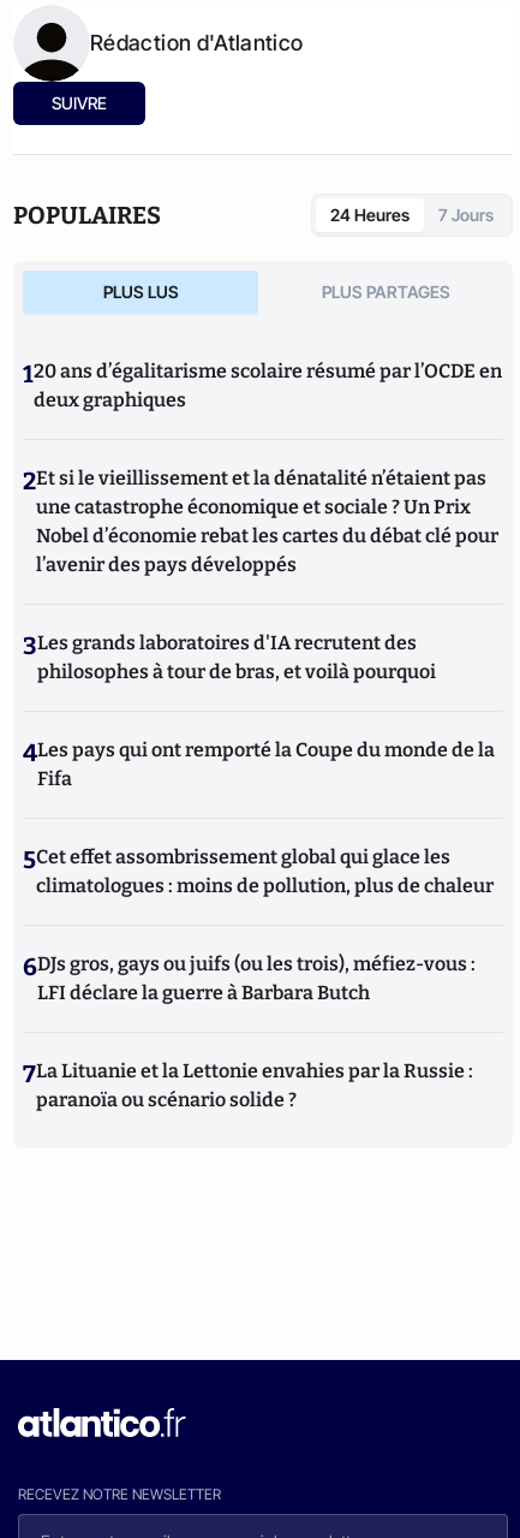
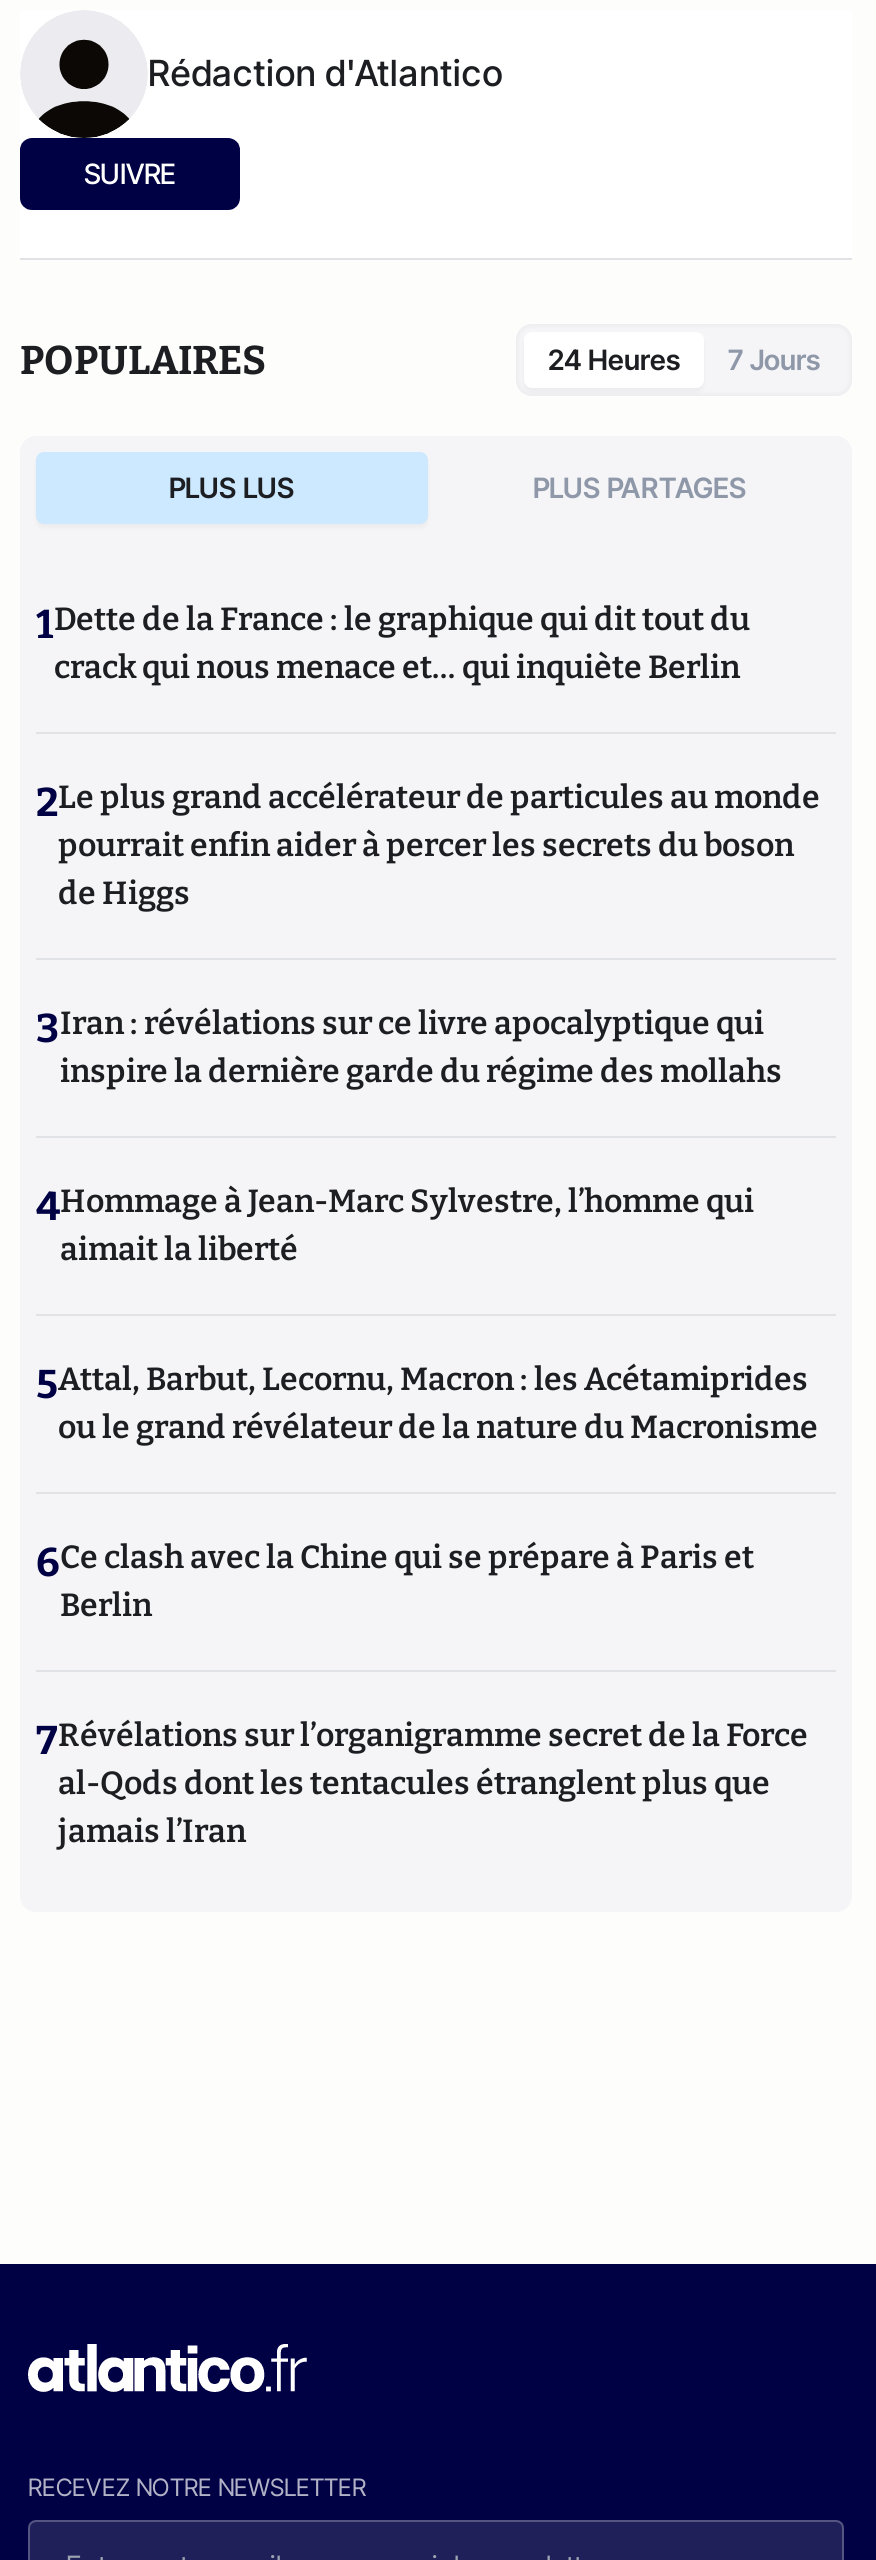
- 120 ans d’égalitarisme scolaire résumé par l’OCDE en
- deux graphiques
+ 1Dette de la France : le graphique qui dit tout du
+ crack qui nous menace et… qui inquiète Berlin

- 2Et si le vieillissement et la dénatalité n’étaient pas
- une catastrophe économique et sociale ? Un Prix
- Nobel d’économie rebat les cartes du débat clé pour
- l’avenir des pays développés
+ 2Le plus grand accélérateur de particules au monde
+ pourrait enfin aider à percer les secrets du boson
+ de Higgs

- 3Les grands laboratoires d'IA recrutent des
- philosophes à tour de bras, et voilà pourquoi
+ 3Iran : révélations sur ce livre apocalyptique qui
+ inspire la dernière garde du régime des mollahs

- 4Les pays qui ont remporté la Coupe du monde de la
- Fifa
+ 4Hommage à Jean-Marc Sylvestre, l’homme qui
+ aimait la liberté

- 5Cet effet assombrissement global qui glace les
- climatologues : moins de pollution, plus de chaleur
+ 5Attal, Barbut, Lecornu, Macron : les Acétamiprides
+ ou le grand révélateur de la nature du Macronisme

- 6DJs gros, gays ou juifs (ou les trois), méfiez-vous :
- LFI déclare la guerre à Barbara Butch
+ 6Ce clash avec la Chine qui se prépare à Paris et
+ Berlin

- 7La Lituanie et la Lettonie envahies par la Russie :
- paranoïa ou scénario solide ?
+ 7Révélations sur l’organigramme secret de la Force
+ al-Qods dont les tentacules étranglent plus que
+ jamais l’Iran
